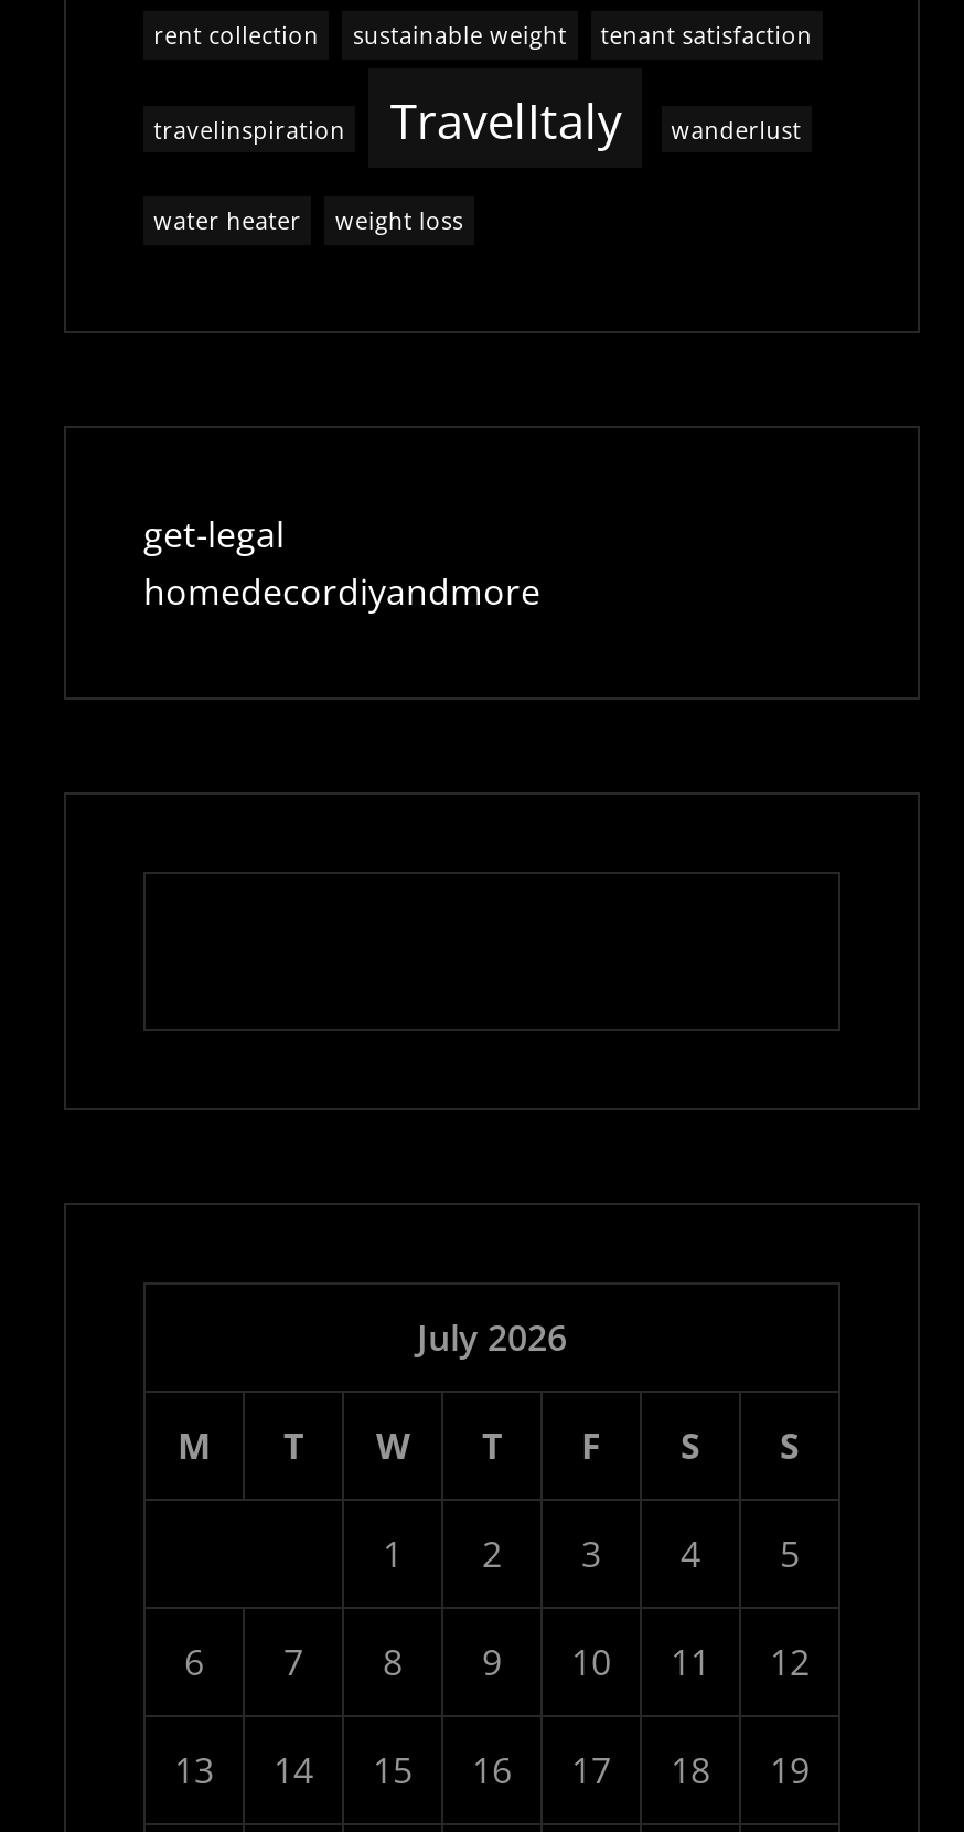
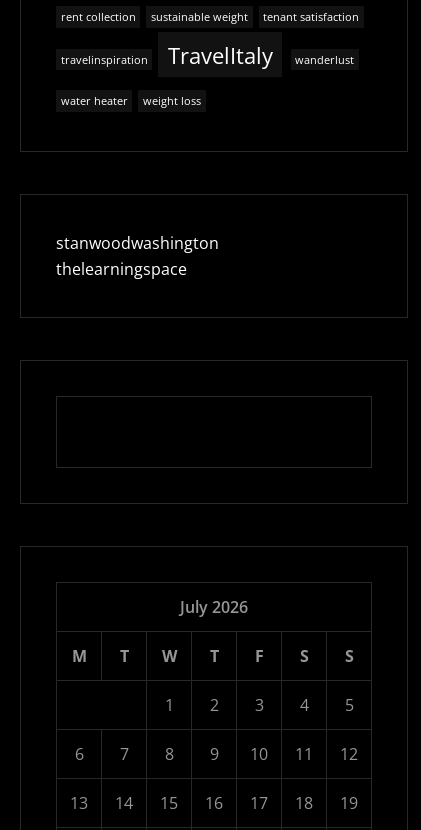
- get-legal
- homedecordiyandmore
+ stanwoodwashington
+ thelearningspace
